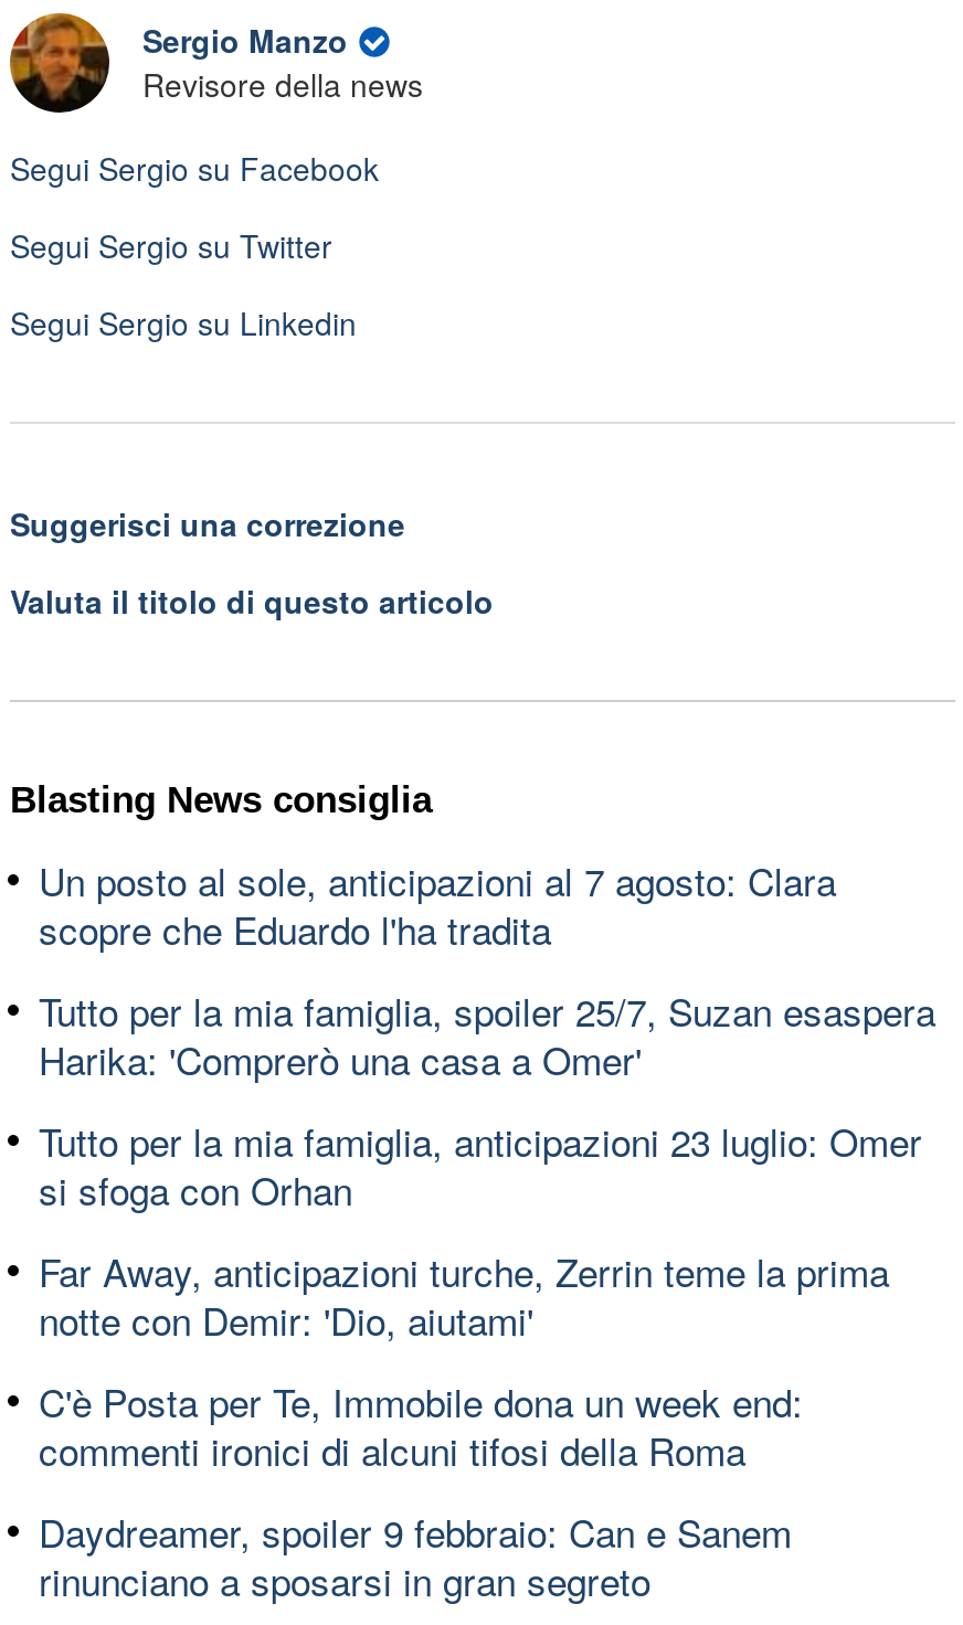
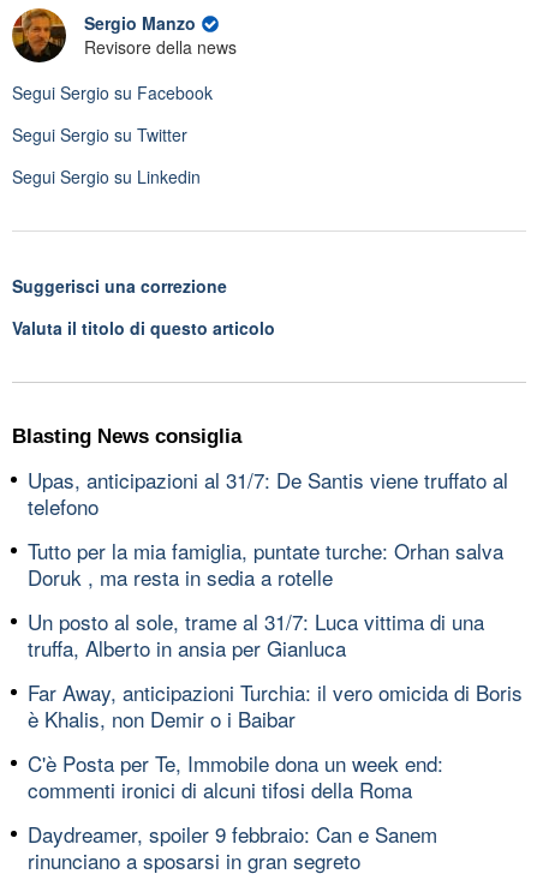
- Un posto al sole, anticipazioni al 7 agosto: Clara
- scopre che Eduardo l'ha tradita
+ Upas, anticipazioni al 31/7: De Santis viene truffato al
+ telefono

- Tutto per la mia famiglia, spoiler 25/7, Suzan esaspera
- Harika: 'Comprerò una casa a Omer'
+ Tutto per la mia famiglia, puntate turche: Orhan salva
+ Doruk , ma resta in sedia a rotelle

- Tutto per la mia famiglia, anticipazioni 23 luglio: Omer
- si sfoga con Orhan
+ Un posto al sole, trame al 31/7: Luca vittima di una
+ truffa, Alberto in ansia per Gianluca

- Far Away, anticipazioni turche, Zerrin teme la prima
- notte con Demir: 'Dio, aiutami'
+ Far Away, anticipazioni Turchia: il vero omicida di Boris
+ è Khalis, non Demir o i Baibar
